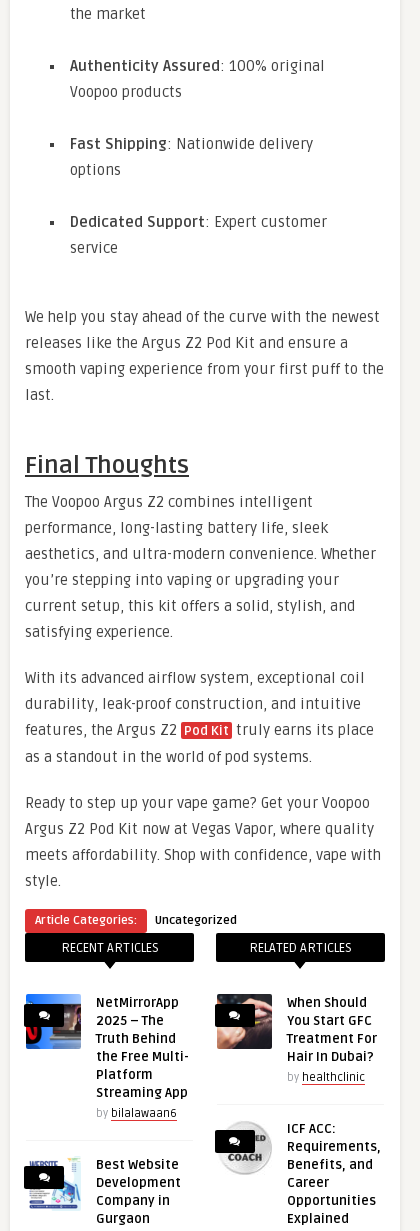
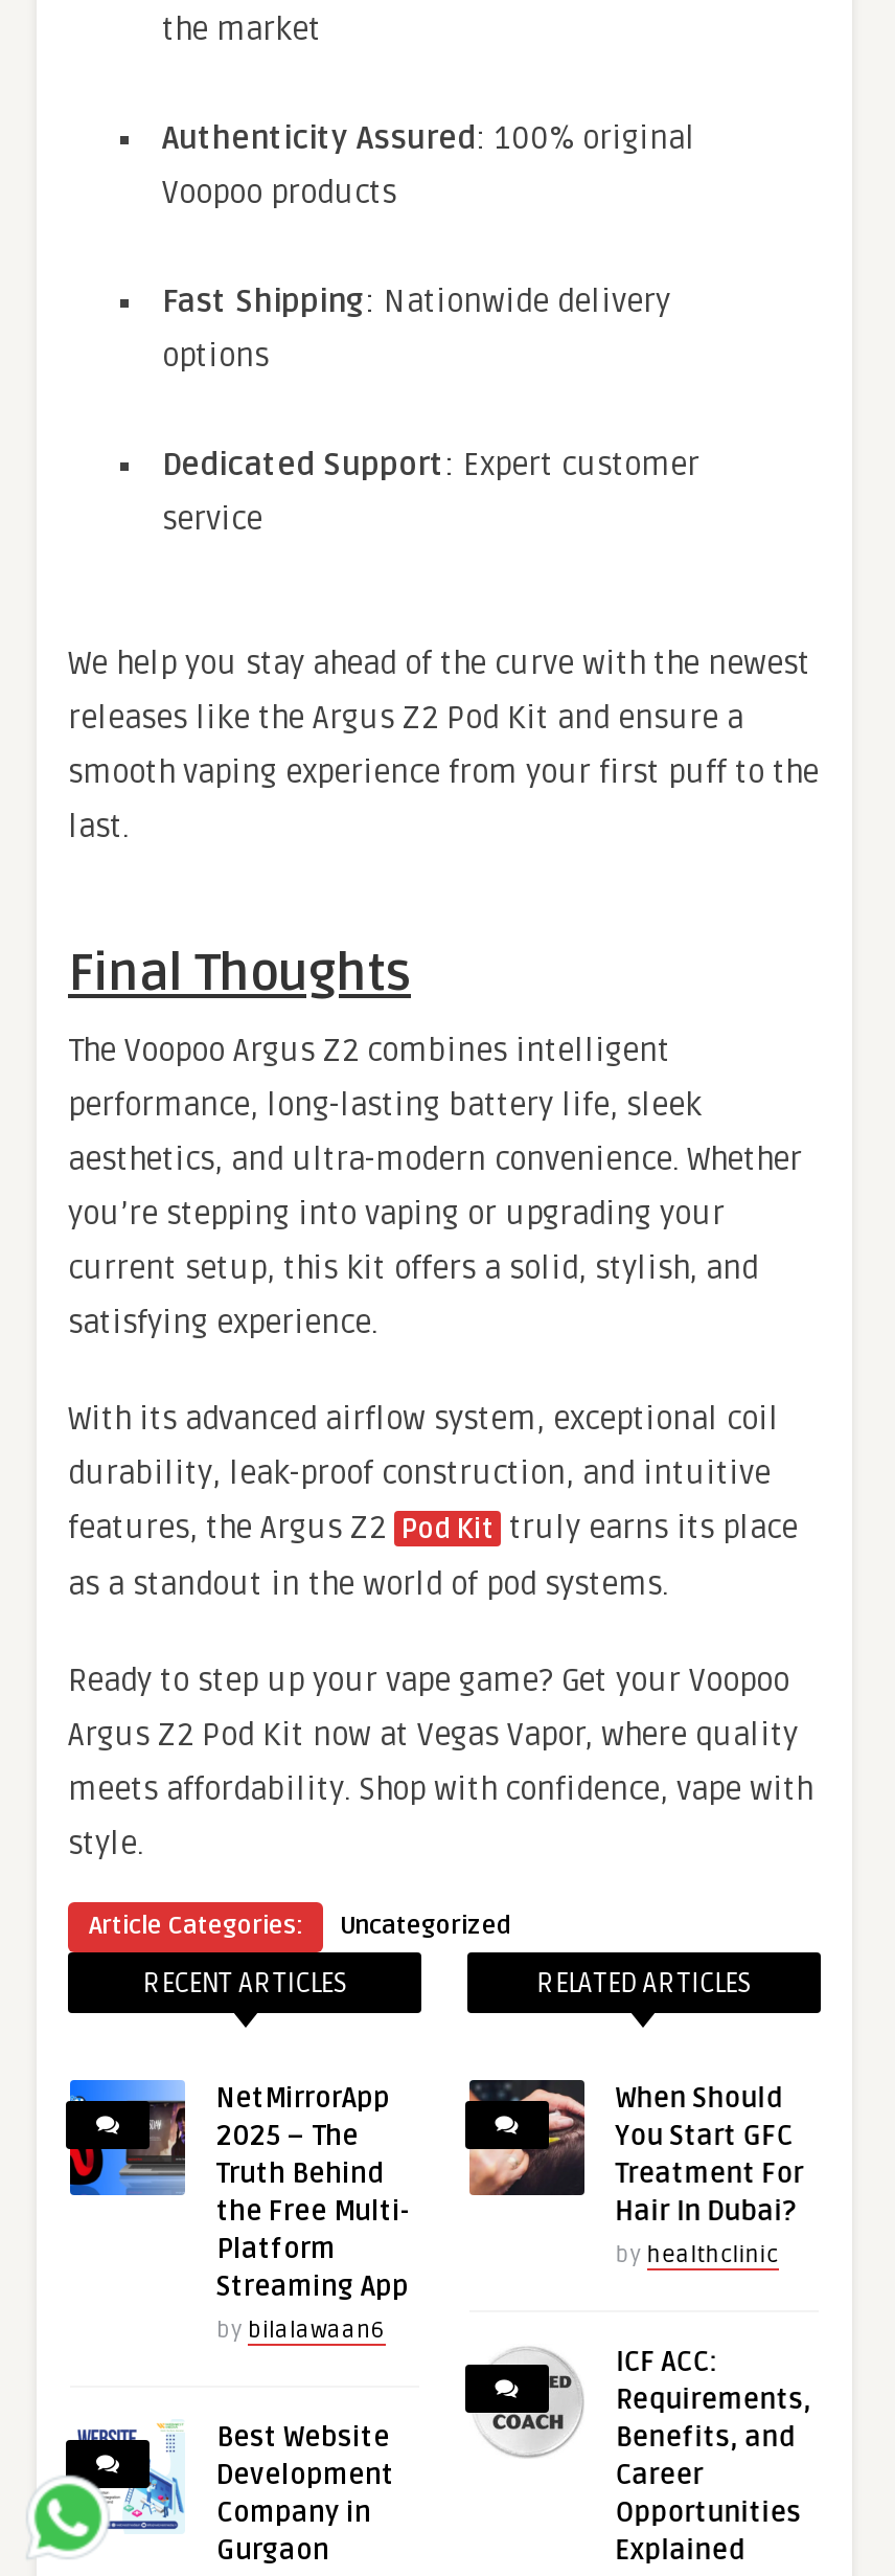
- [image]
+ [image]
